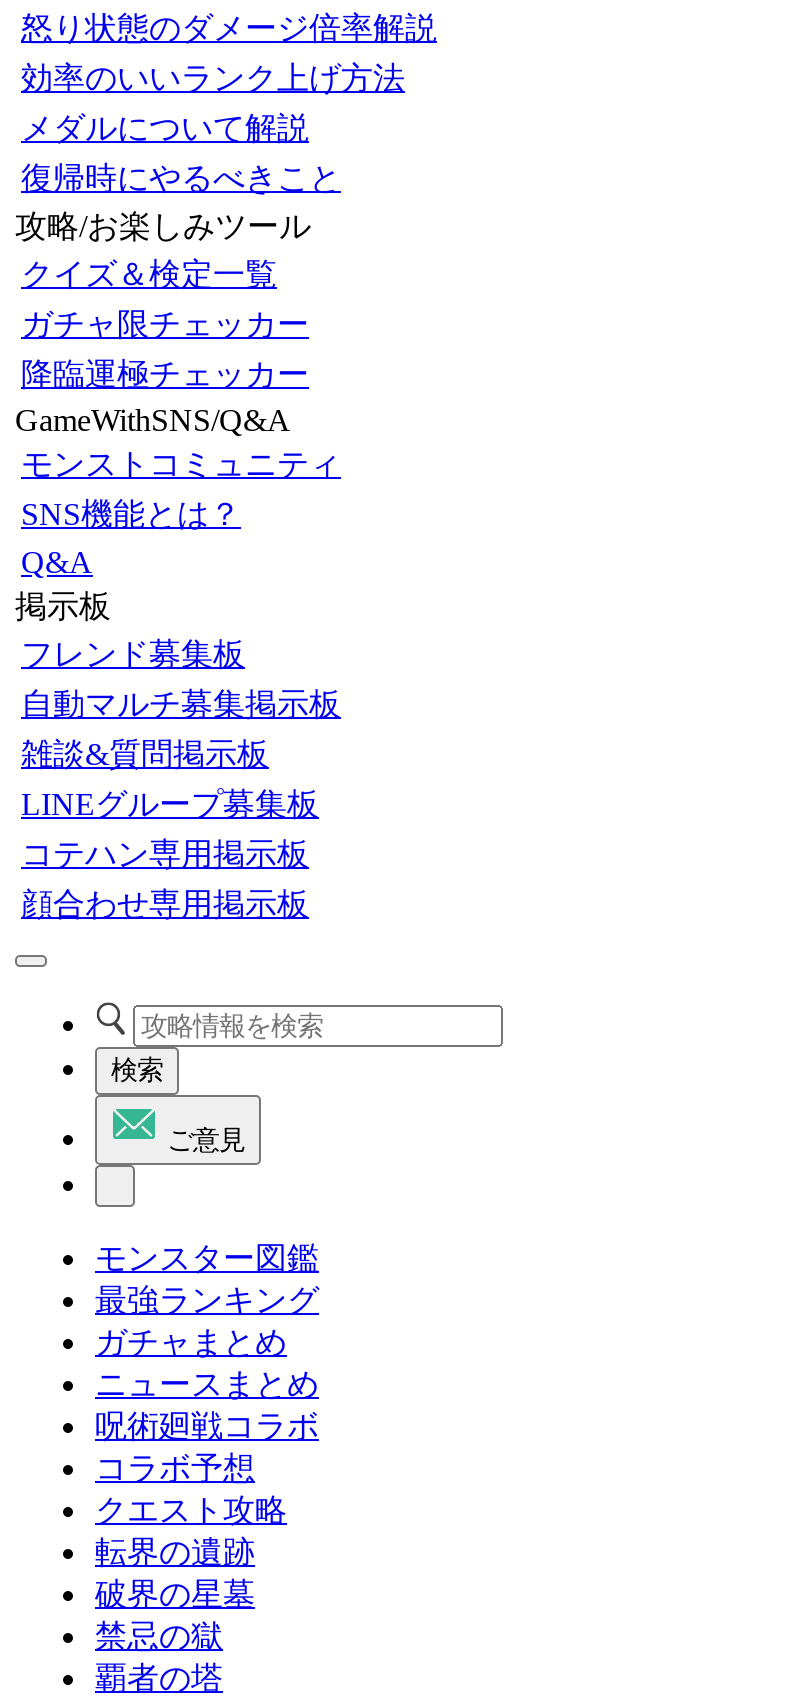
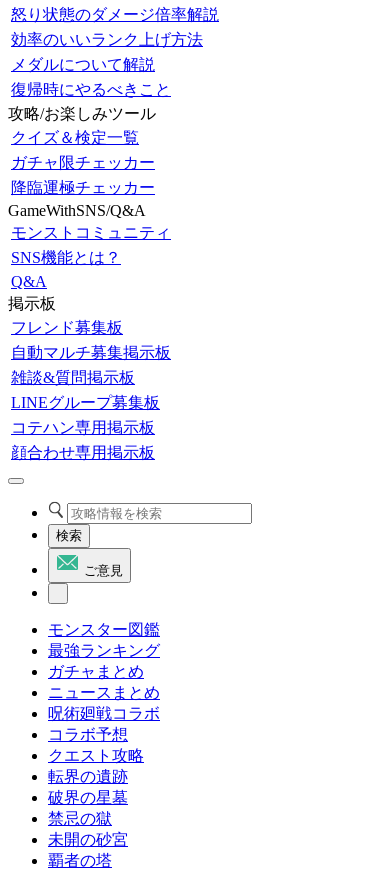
+ 未開の砂宮
